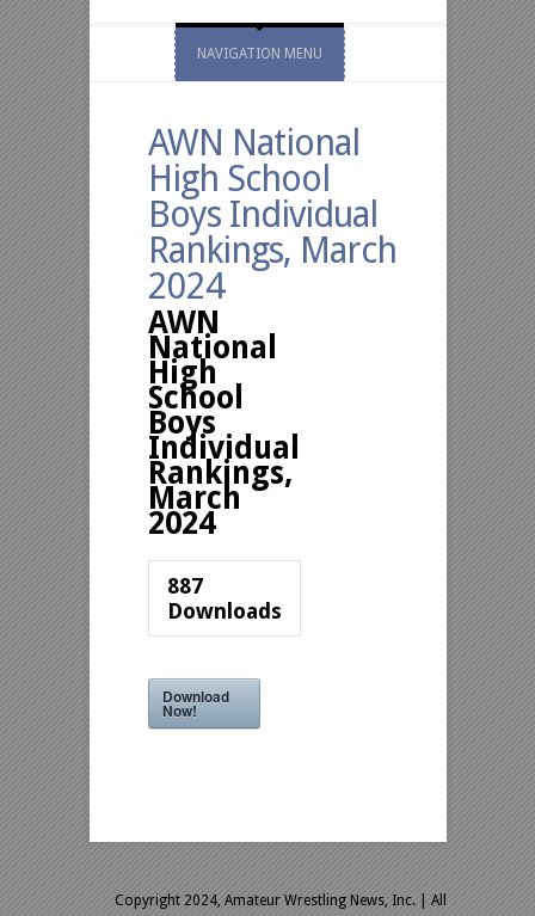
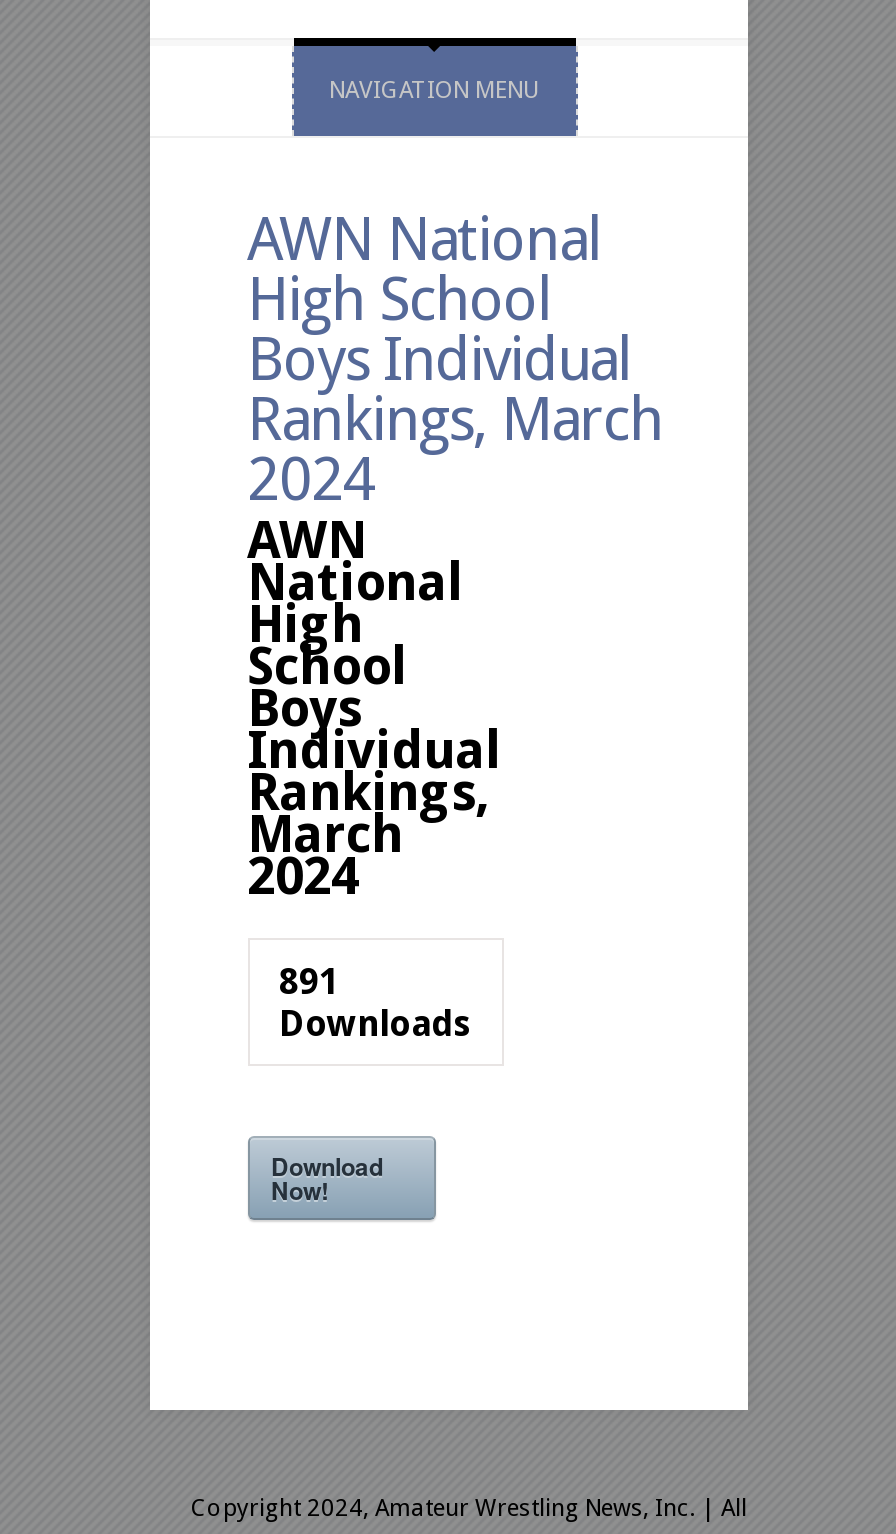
- 887
+ 891
